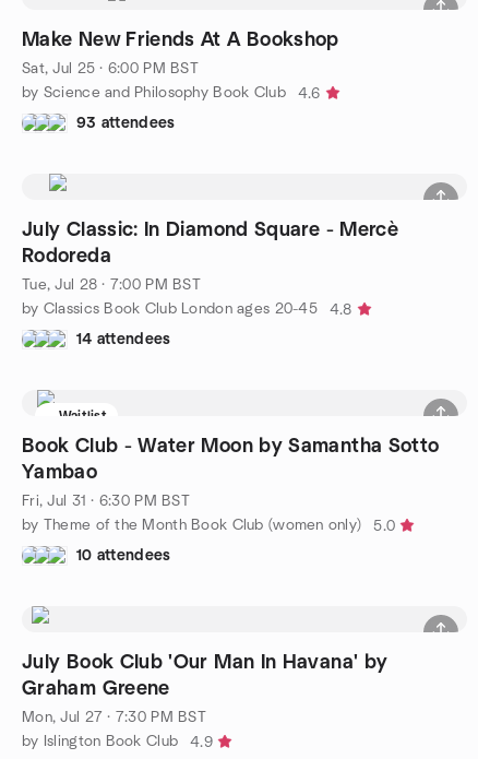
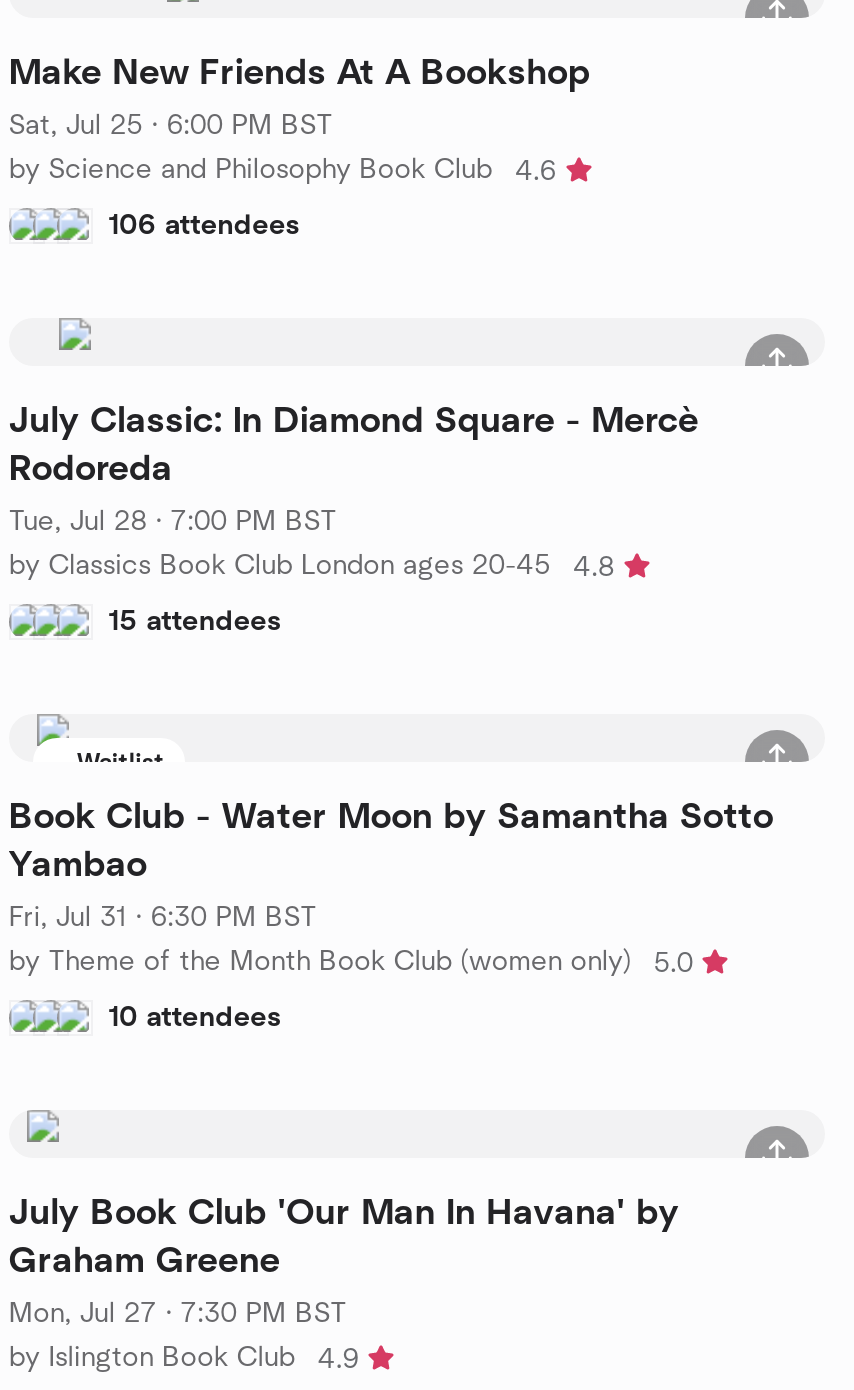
- 93 attendees
+ 106 attendees

- 14 attendees
+ 15 attendees
